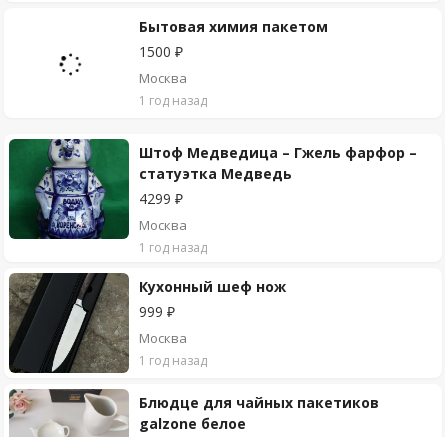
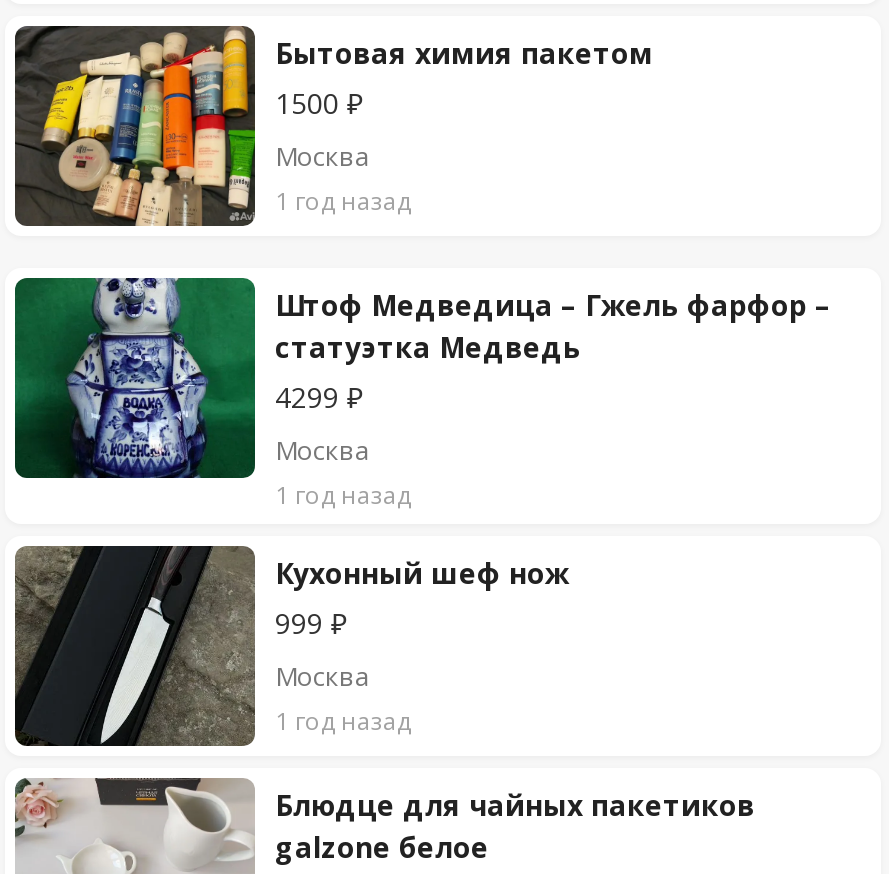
+ [image]
